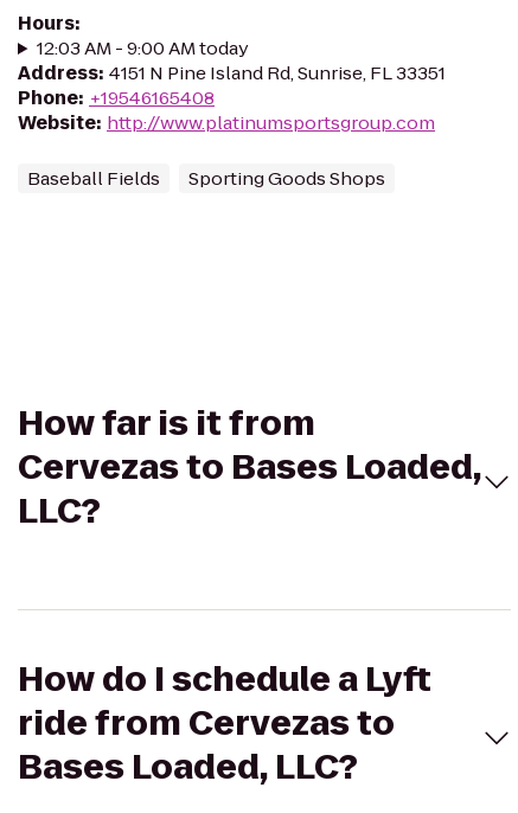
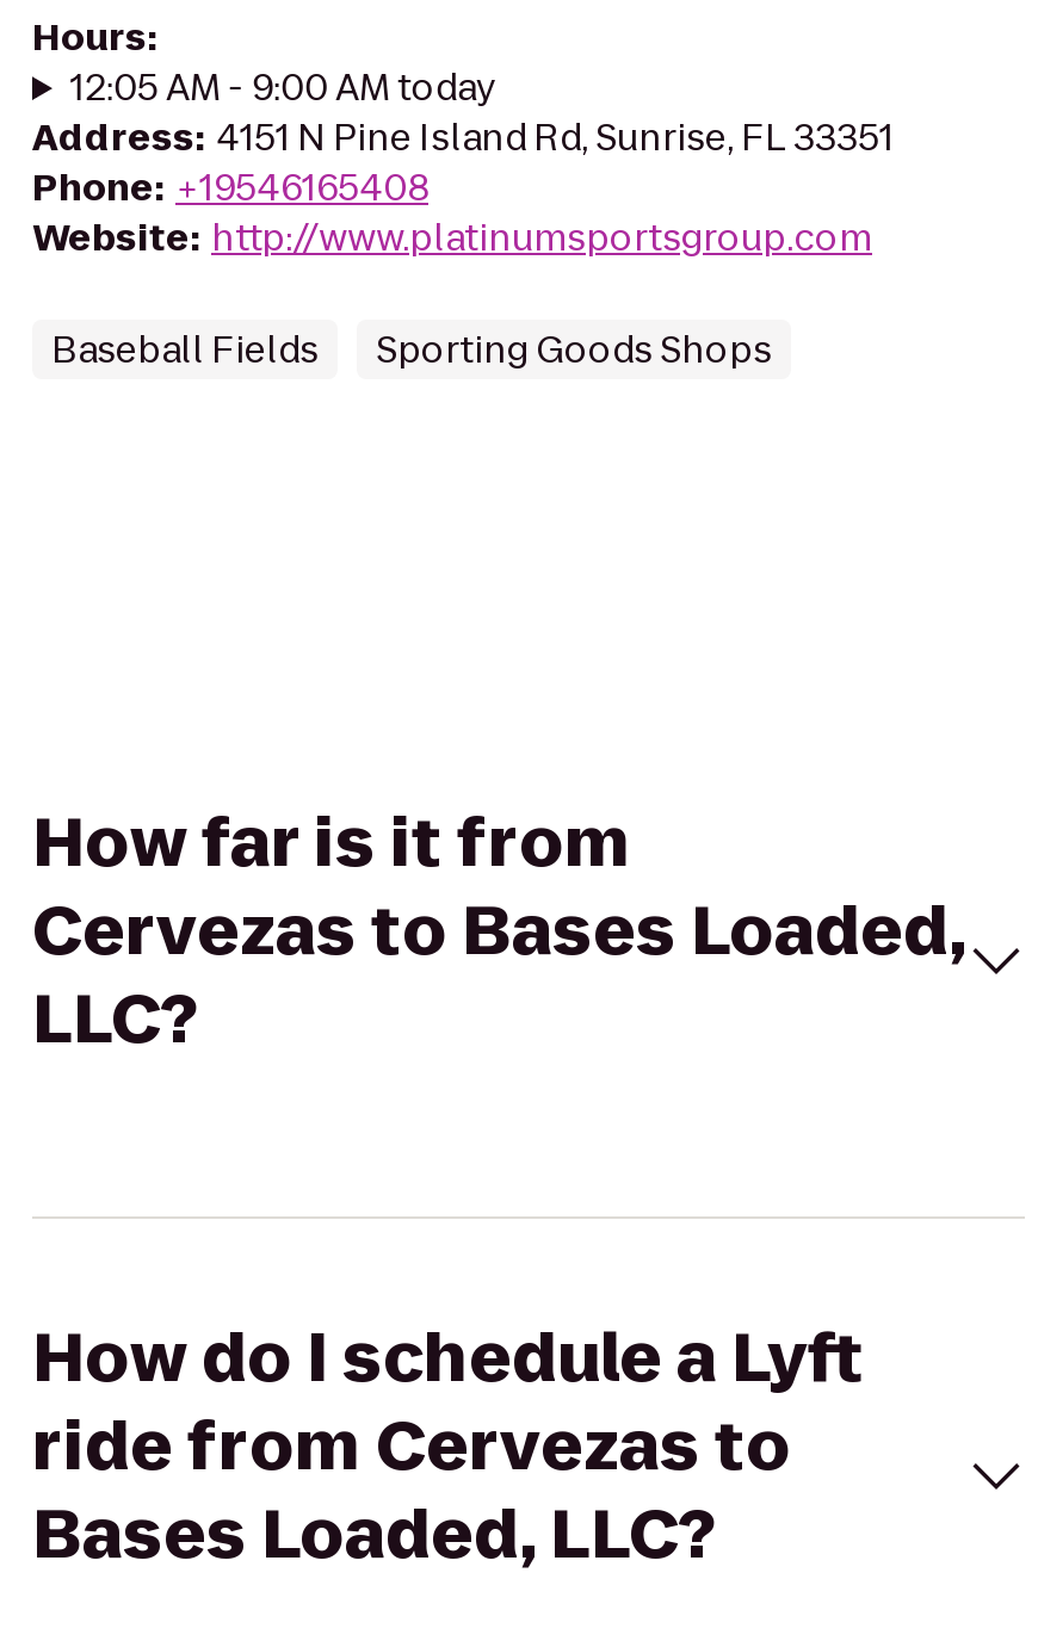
- 12:03 AM - 9:00 AM today
+ 12:05 AM - 9:00 AM today
